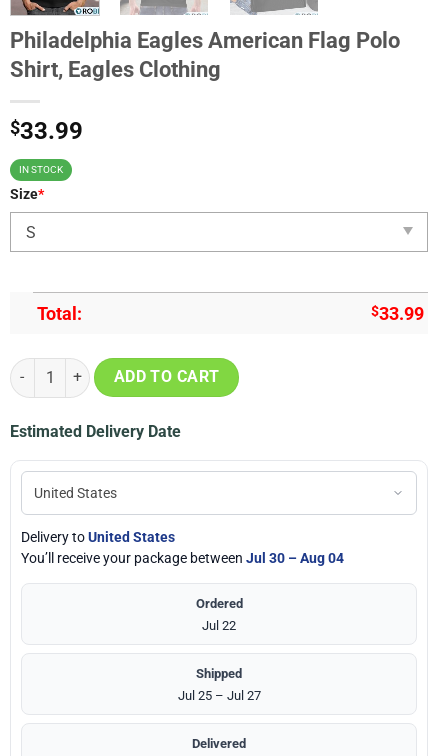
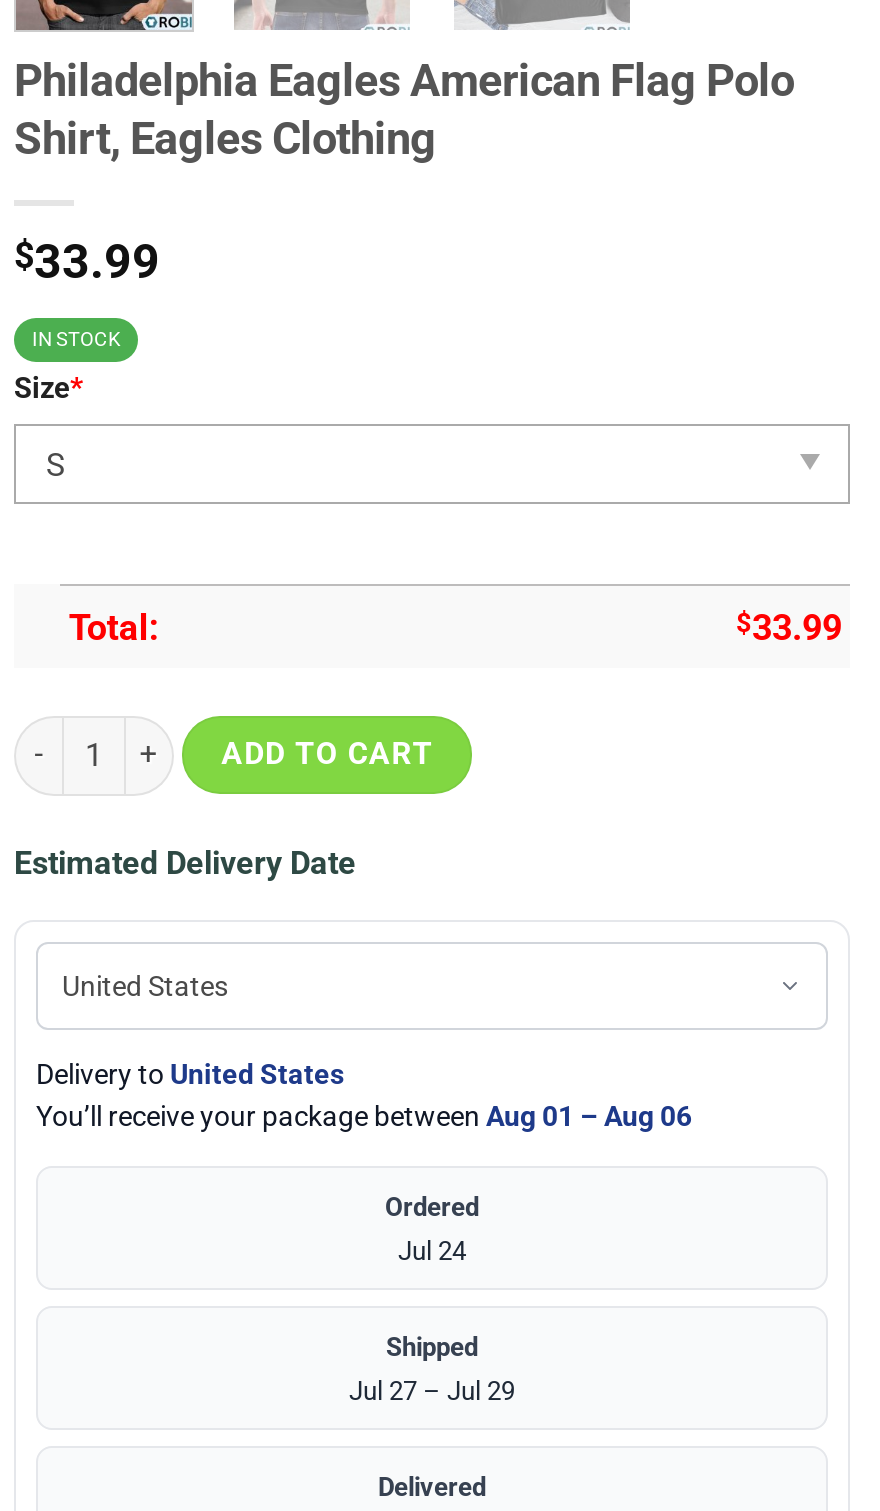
- You’ll receive your package between Jul 30 – Aug 04
+ You’ll receive your package between Aug 01 – Aug 06

- Jul 22
+ Jul 24

- Jul 25 – Jul 27
+ Jul 27 – Jul 29
